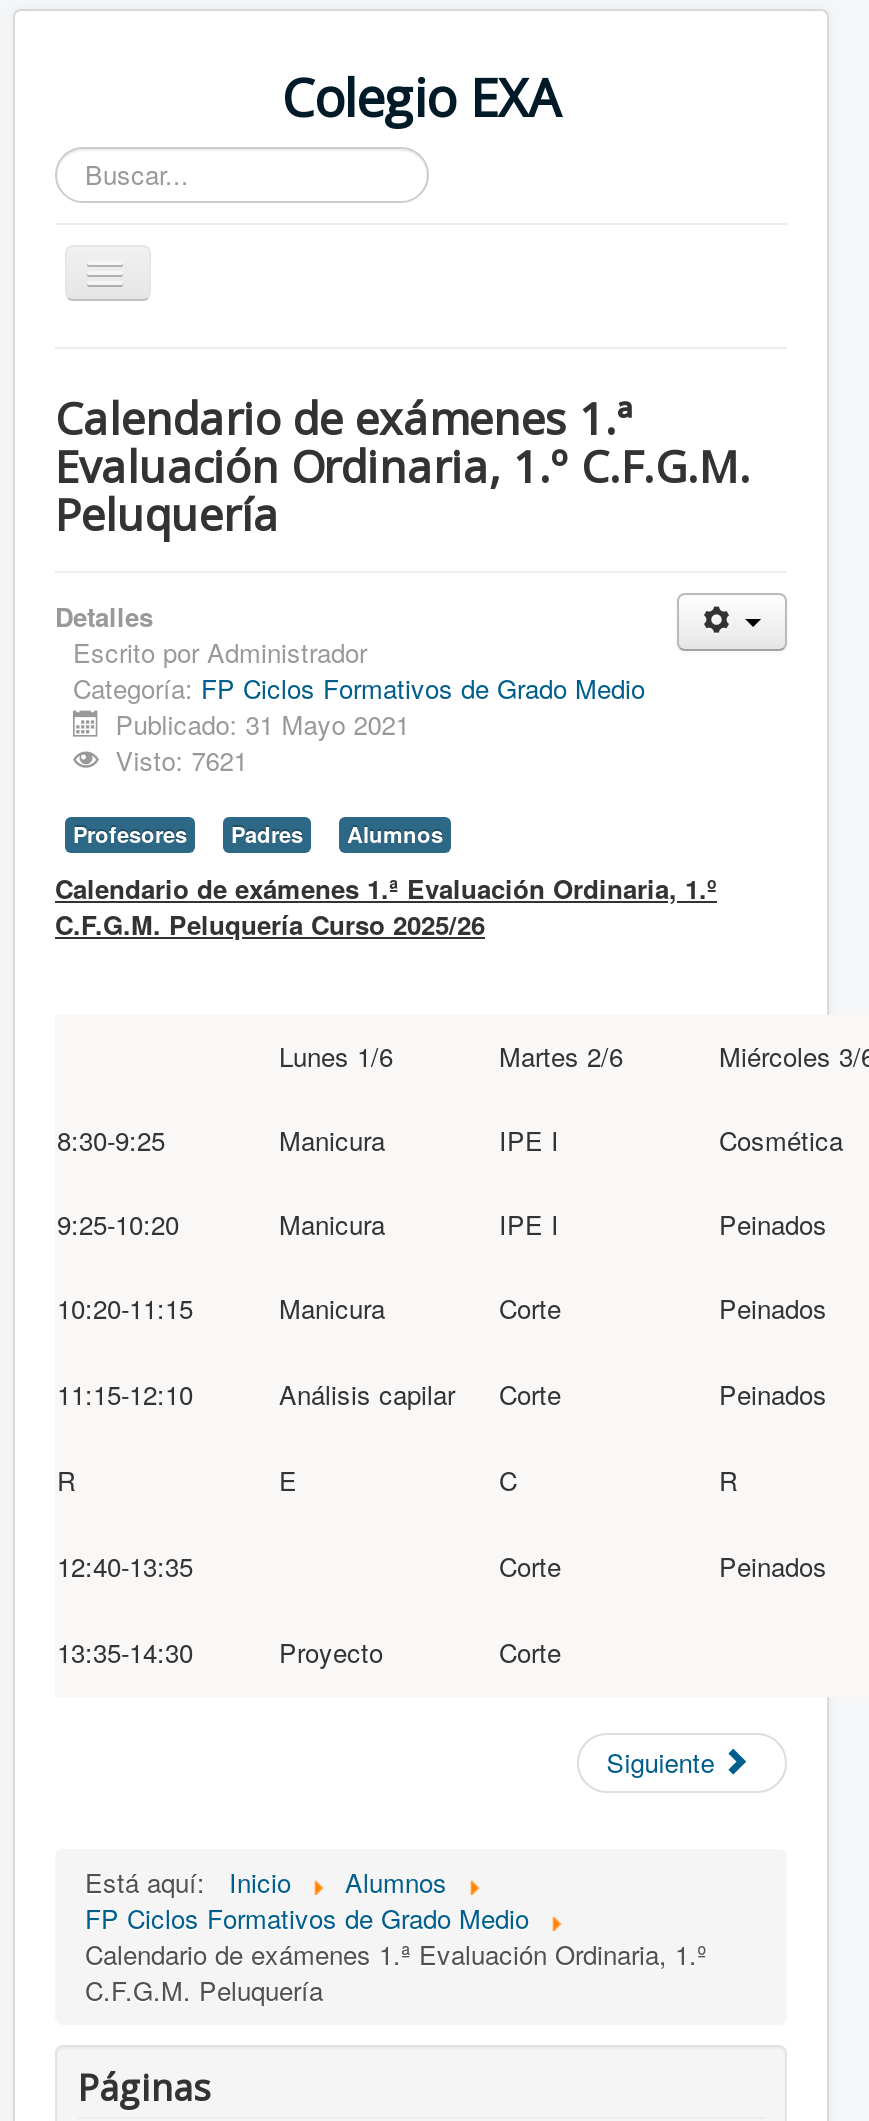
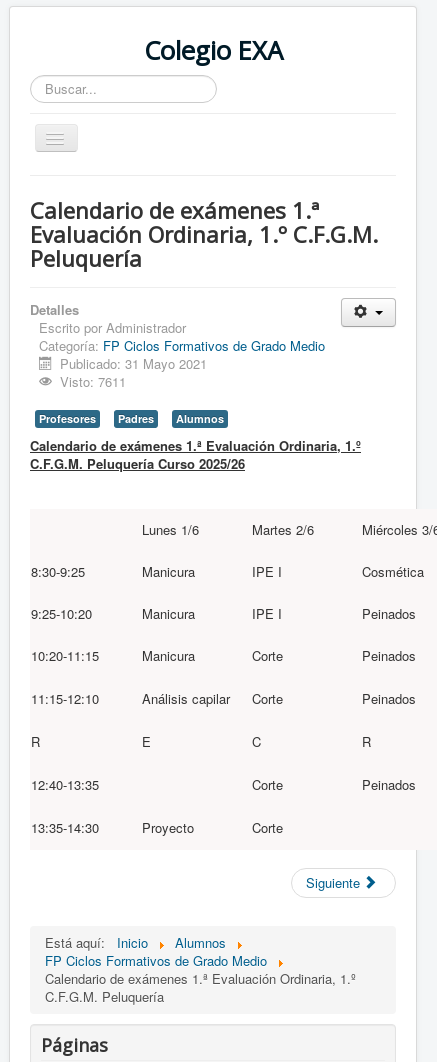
- Visto: 7621
+ Visto: 7611
